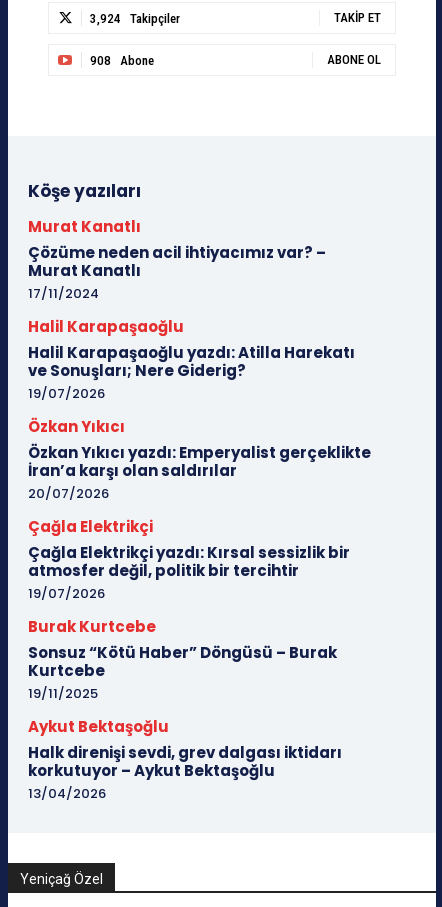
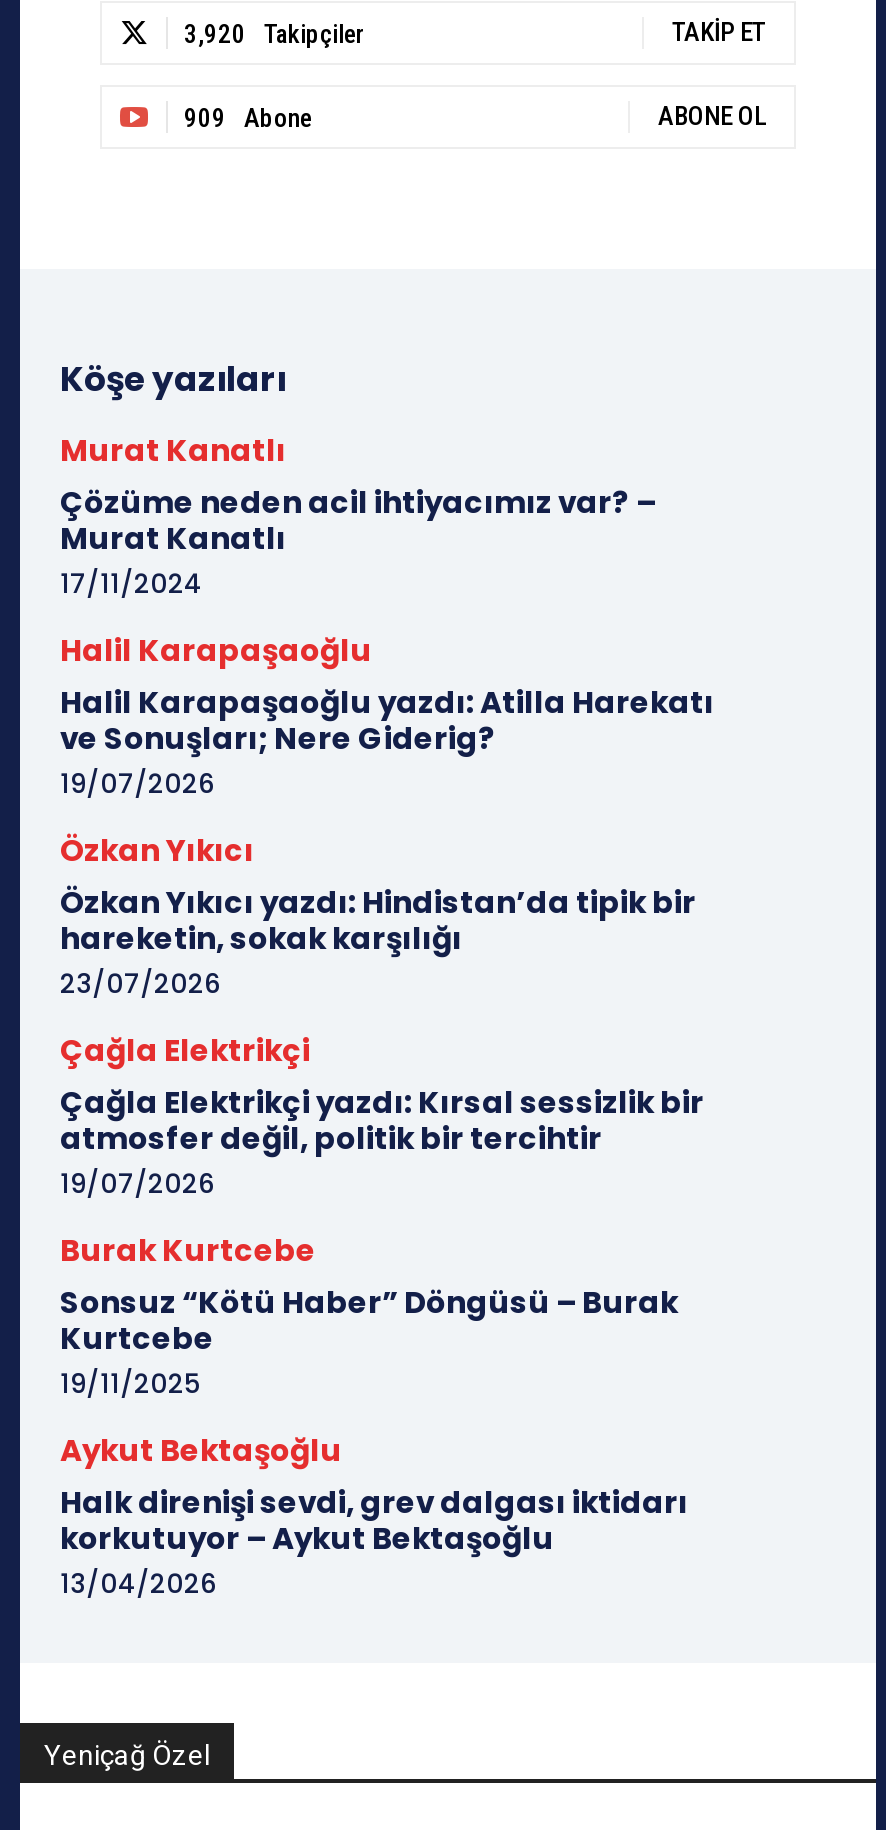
- 3,924 Takipçiler
+ 3,920 Takipçiler

- 908 Abone
+ 909 Abone

- Özkan Yıkıcı yazdı: Emperyalist gerçeklikte
- İran’a karşı olan saldırılar
- 20/07/2026
+ Özkan Yıkıcı yazdı: Hindistan’da tipik bir
+ hareketin, sokak karşılığı
+ 23/07/2026
